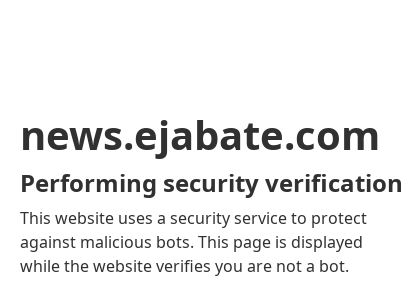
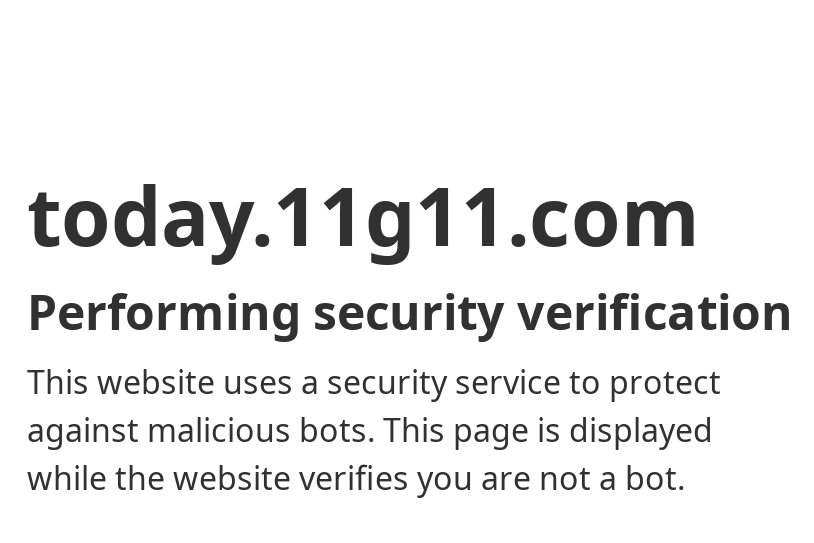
- news.ejabate.com
+ today.11g11.com
